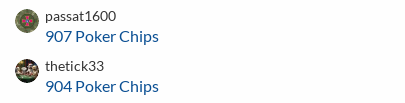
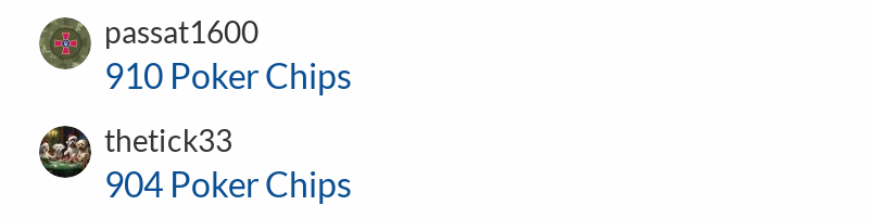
- 907 Poker Chips
+ 910 Poker Chips
